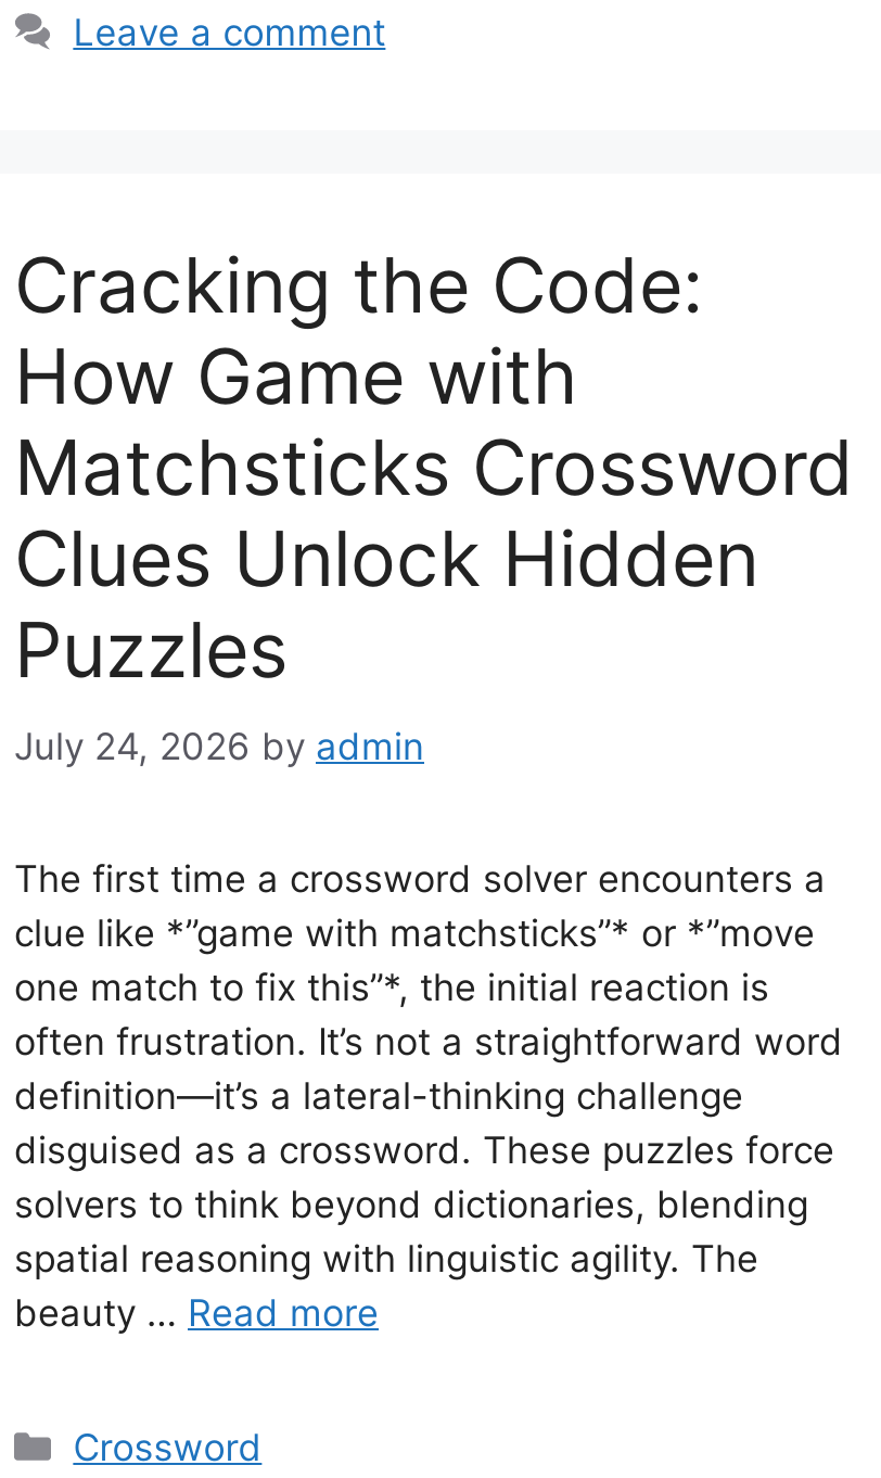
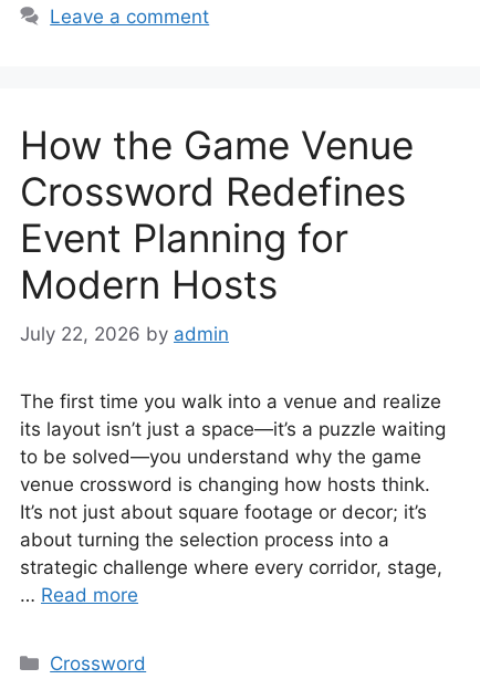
- Cracking the Code:
- How Game with
- Matchsticks Crossword
- Clues Unlock Hidden
- Puzzles
- July 24, 2026 by admin
+ How the Game Venue
+ Crossword Redefines
+ Event Planning for
+ Modern Hosts
+ July 22, 2026 by admin

- The first time a crossword solver encounters a
- clue like *”game with matchsticks”* or *”move
- one match to fix this”*, the initial reaction is
- often frustration. It’s not a straightforward word
- definition—it’s a lateral-thinking challenge
- disguised as a crossword. These puzzles force
- solvers to think beyond dictionaries, blending
- spatial reasoning with linguistic agility. The
- beauty … Read more
+ The first time you walk into a venue and realize
+ its layout isn’t just a space—it’s a puzzle waiting
+ to be solved—you understand why the game
+ venue crossword is changing how hosts think.
+ It’s not just about square footage or decor; it’s
+ about turning the selection process into a
+ strategic challenge where every corridor, stage,
+ … Read more
